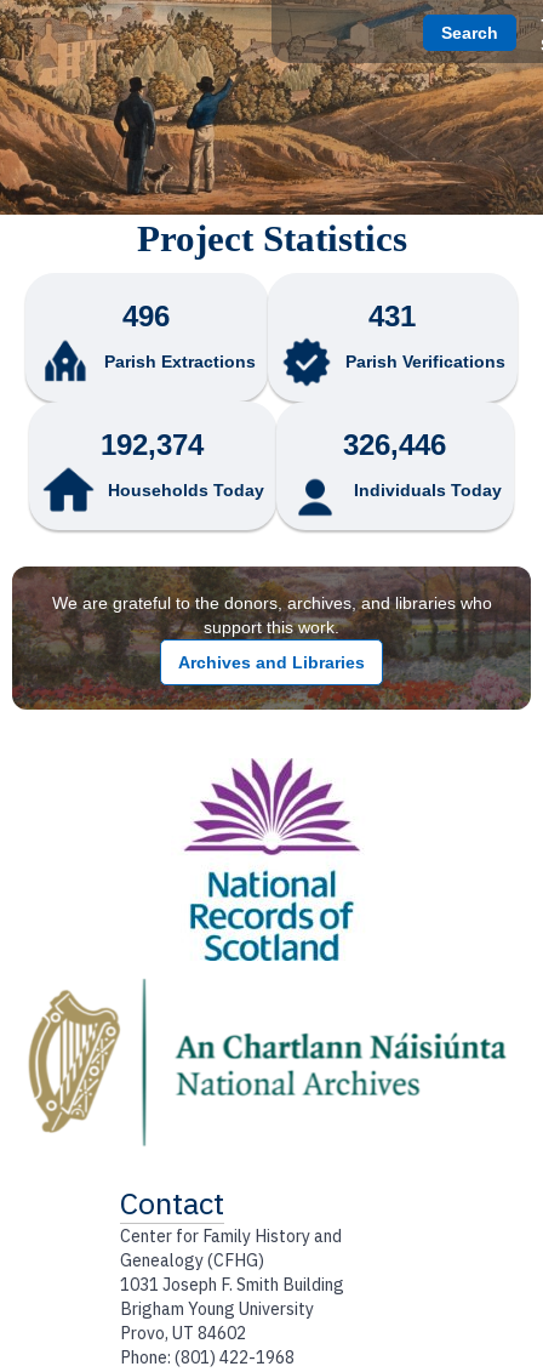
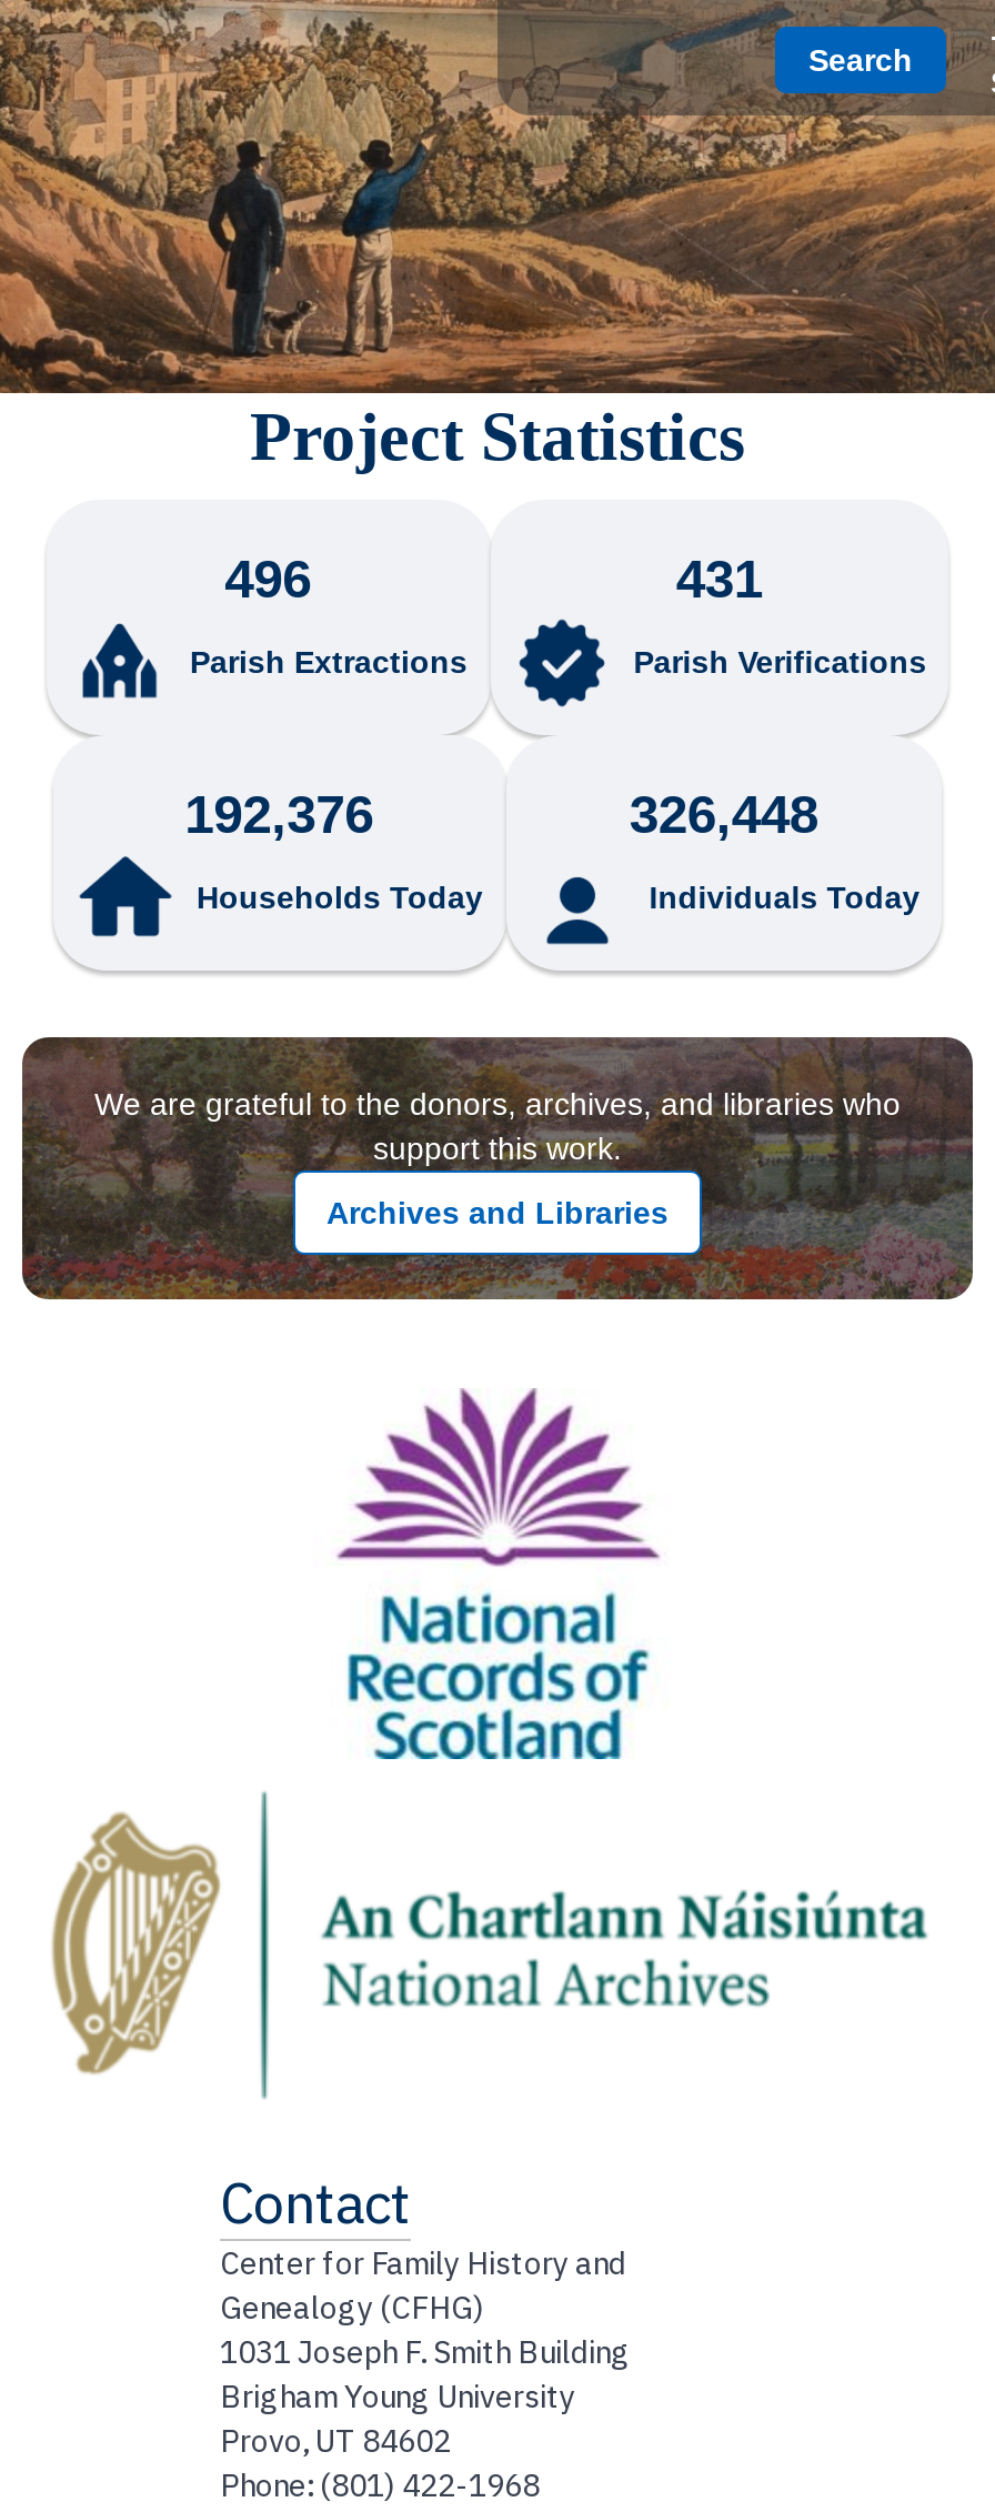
- 192,374
+ 192,376

- 326,446
+ 326,448
